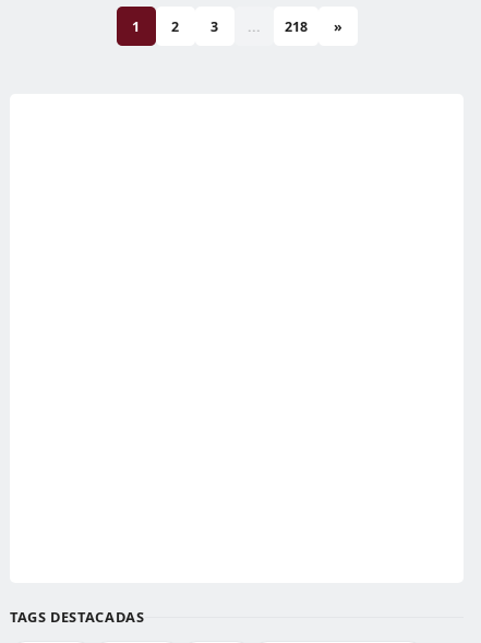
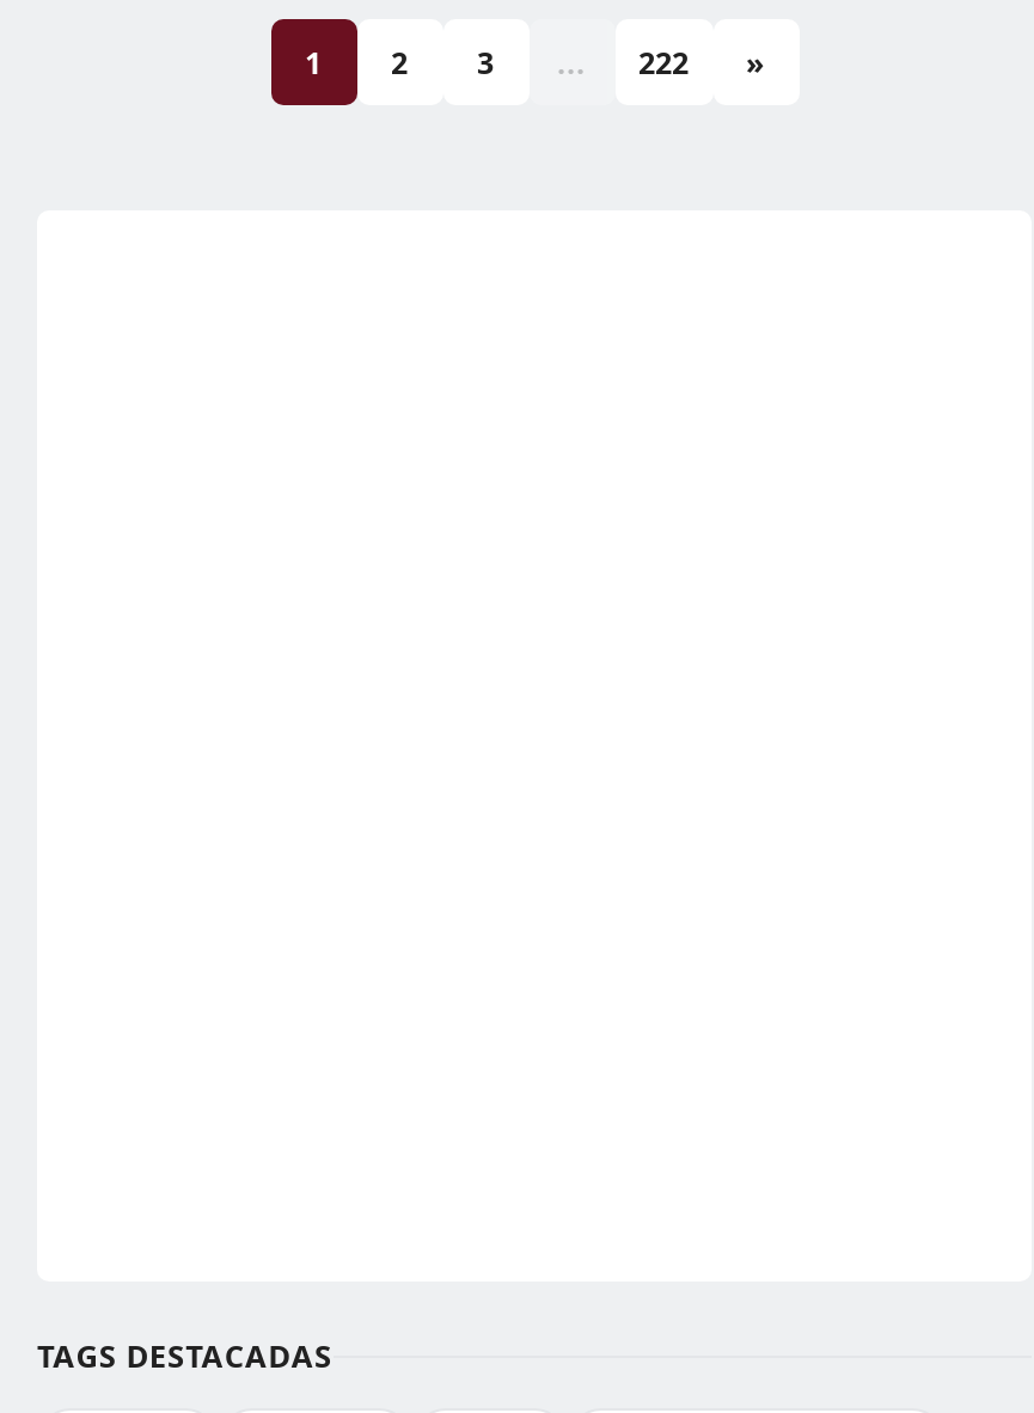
- 218
+ 222
